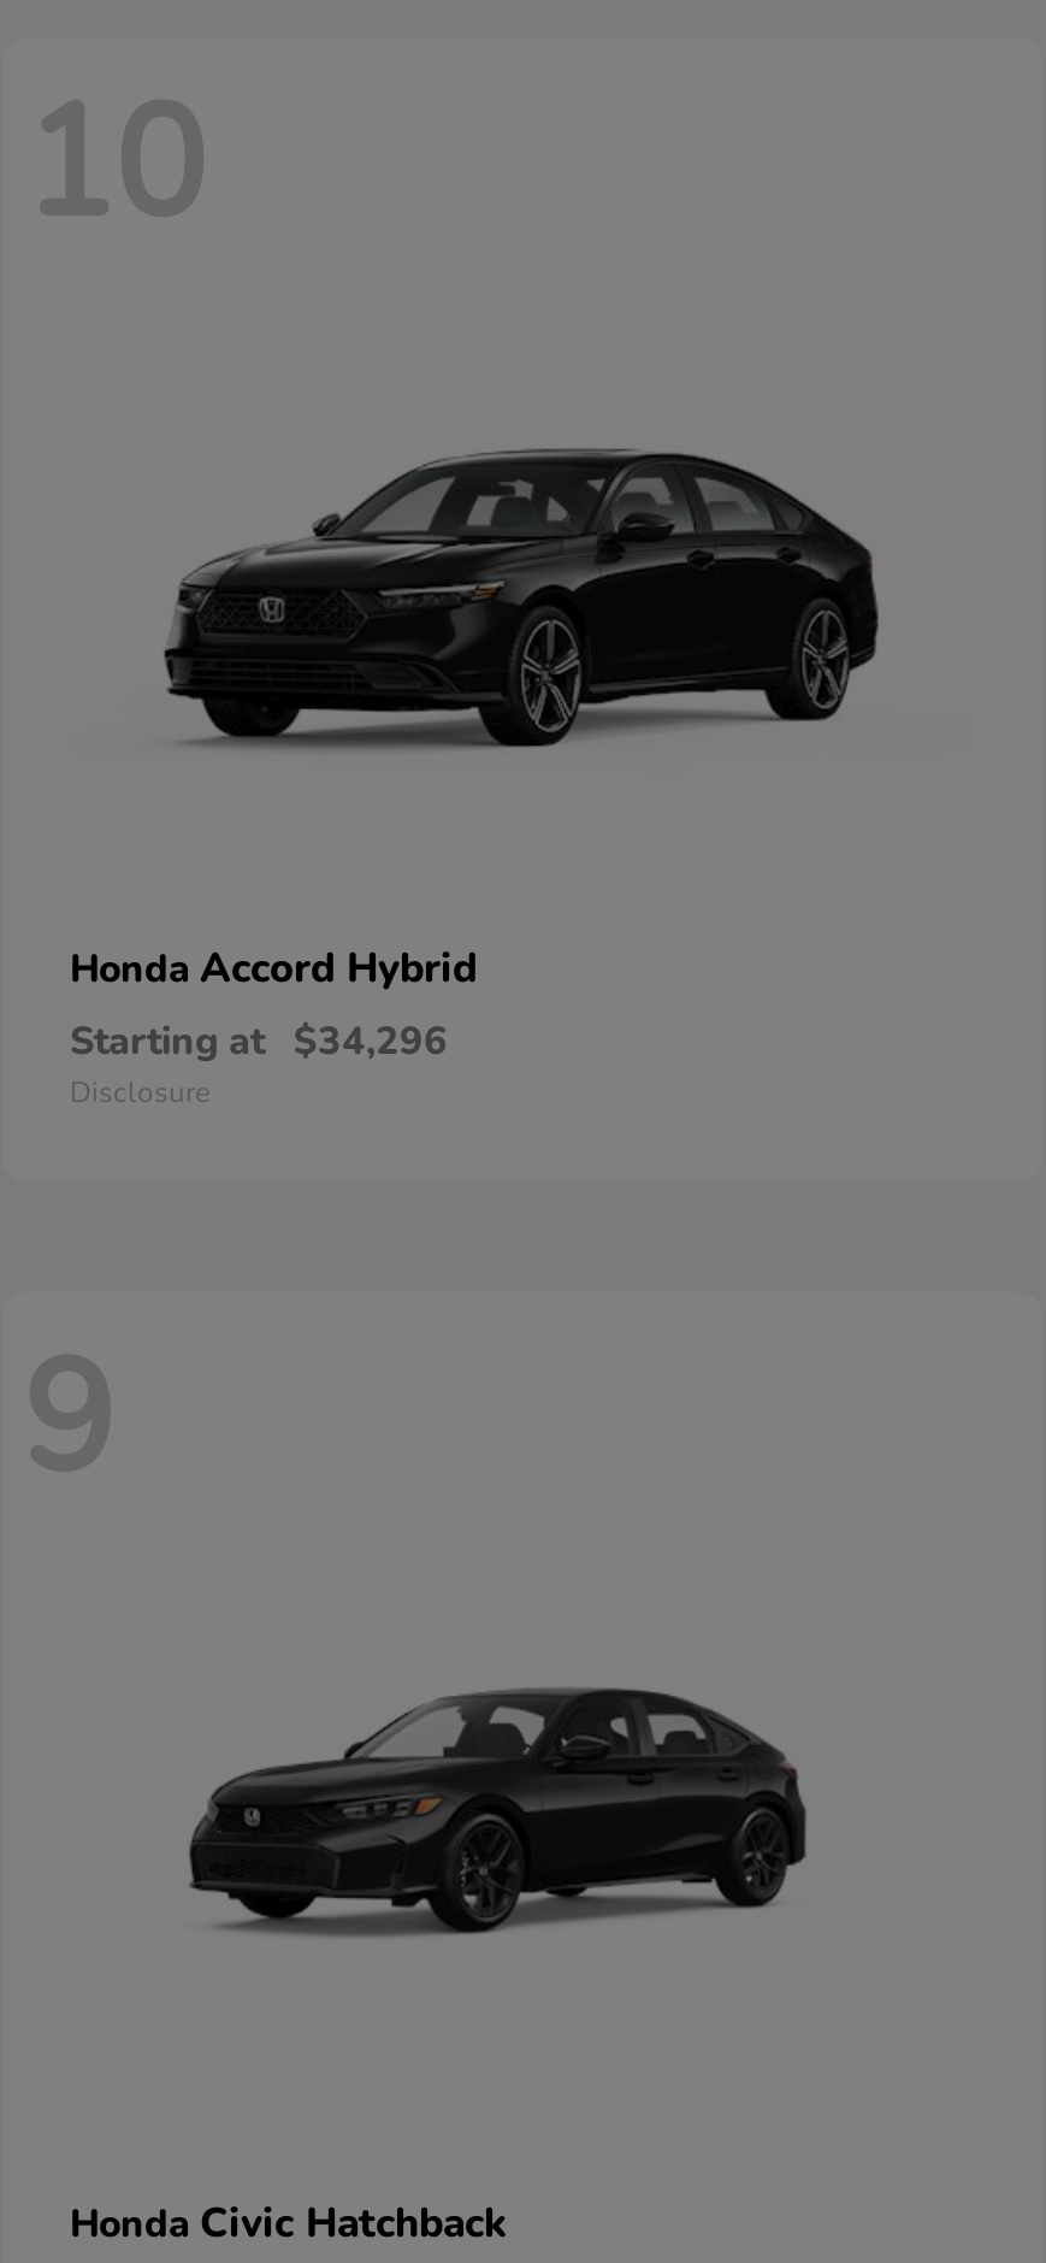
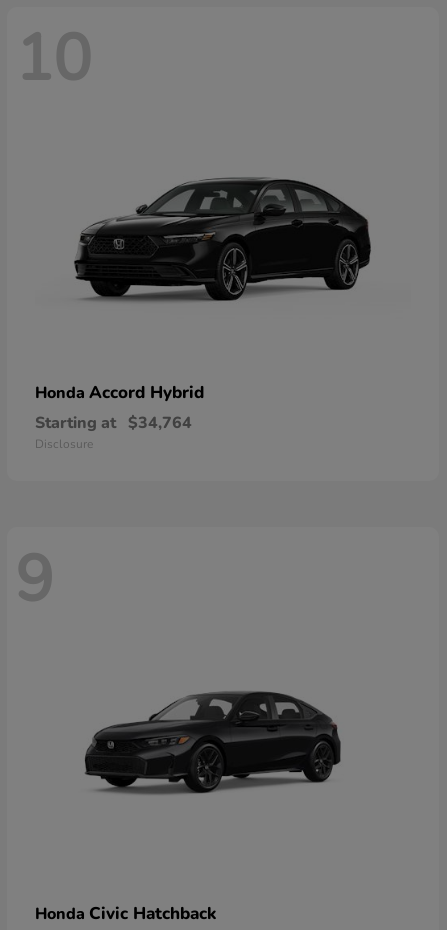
- Starting at $34,296
+ Starting at $34,764
